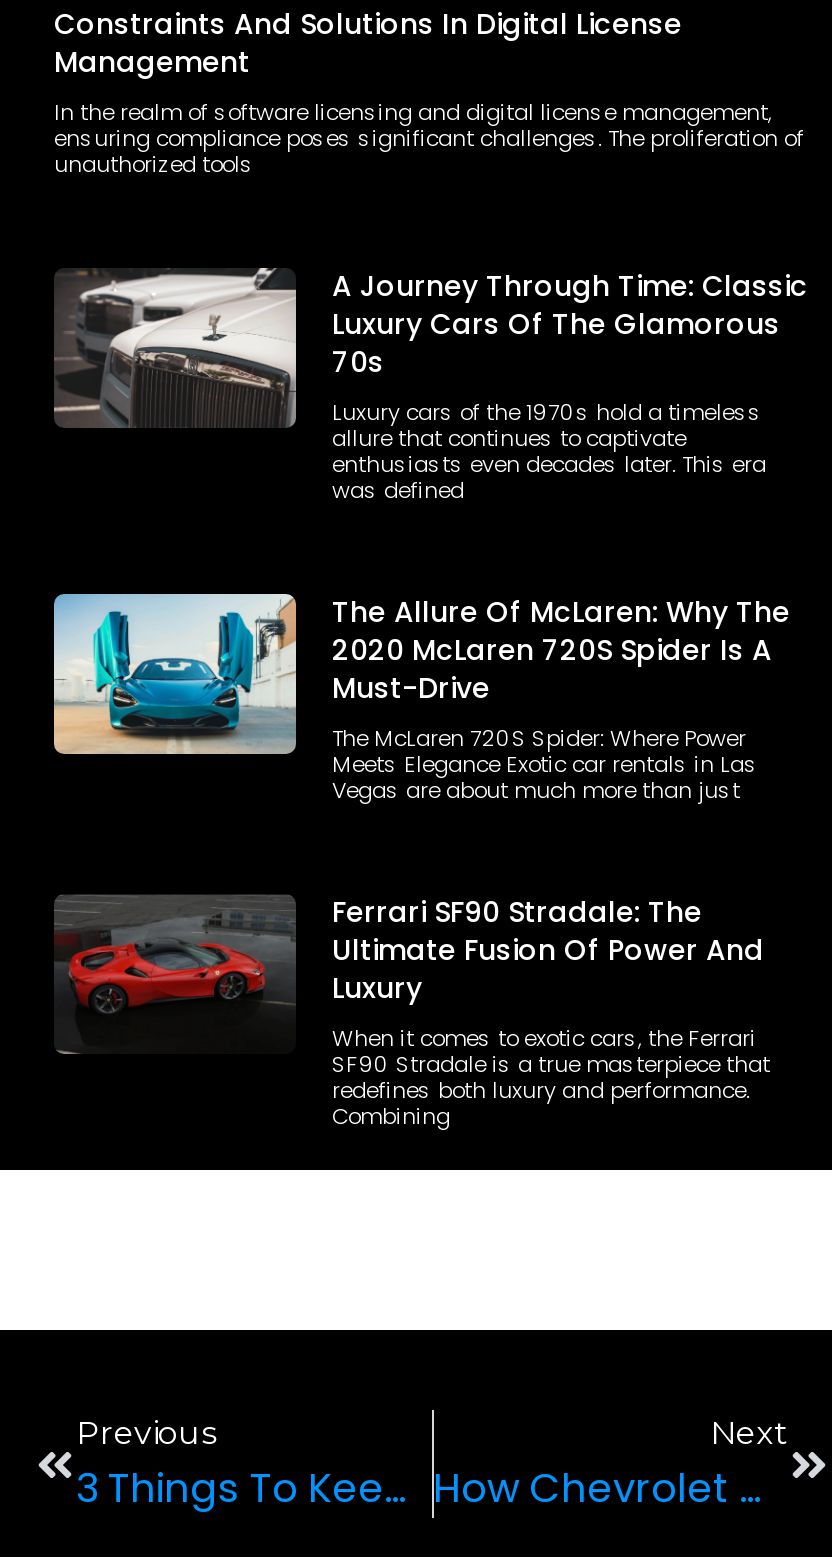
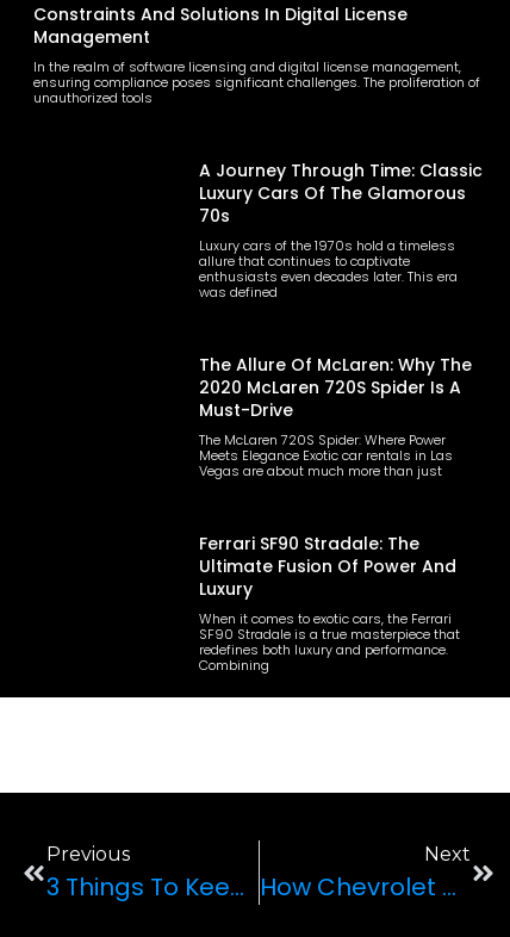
- [image]

- [image]

- [image]
